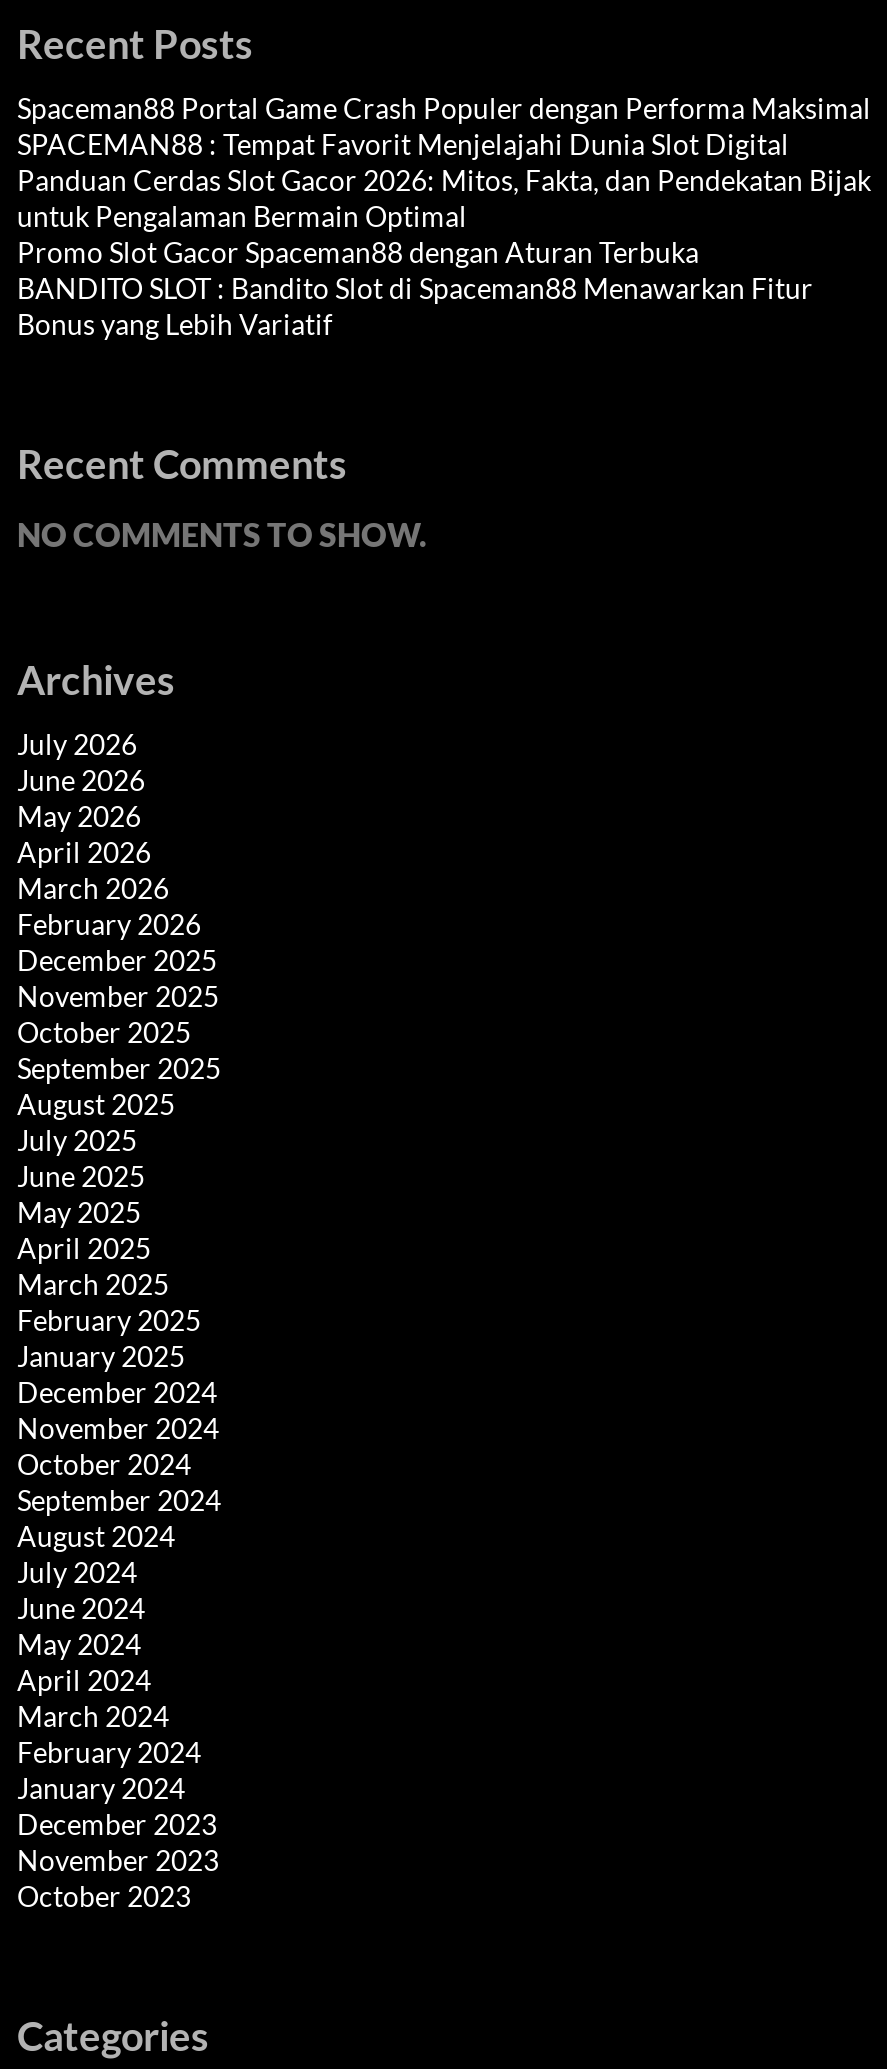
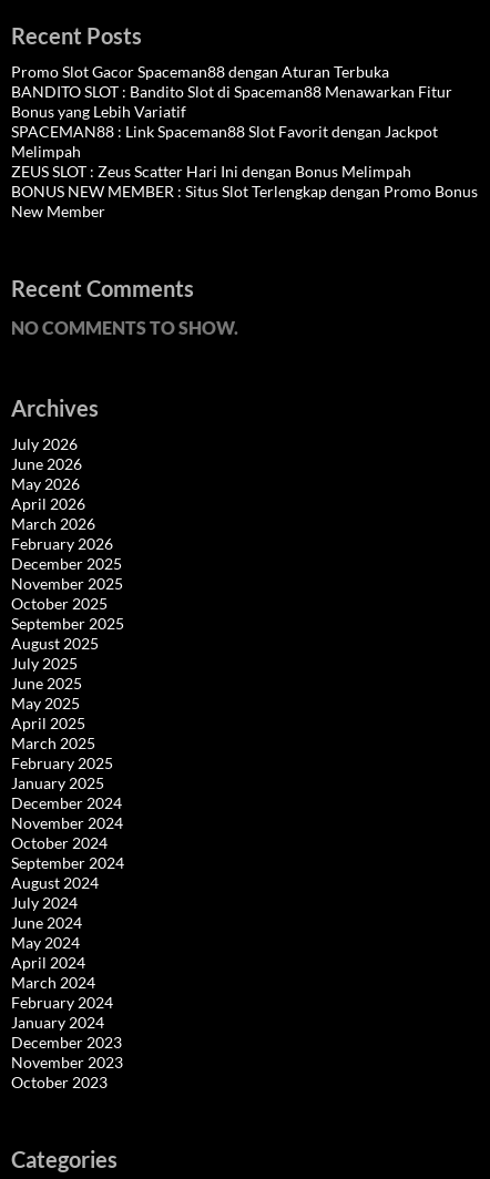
- Spaceman88 Portal Game Crash Populer dengan Performa Maksimal
- SPACEMAN88 : Tempat Favorit Menjelajahi Dunia Slot Digital
- Panduan Cerdas Slot Gacor 2026: Mitos, Fakta, dan Pendekatan Bijak
- untuk Pengalaman Bermain Optimal

moved up: Promo Slot Gacor Spaceman88 dengan Aturan Terbuka | BANDITO SLOT : Bandito Slot di Spaceman88 Menawarkan Fitur | Bonus yang Lebih Variatif

+ SPACEMAN88 : Link Spaceman88 Slot Favorit dengan Jackpot
+ Melimpah
+ ZEUS SLOT : Zeus Scatter Hari Ini dengan Bonus Melimpah
+ BONUS NEW MEMBER : Situs Slot Terlengkap dengan Promo Bonus
+ New Member
